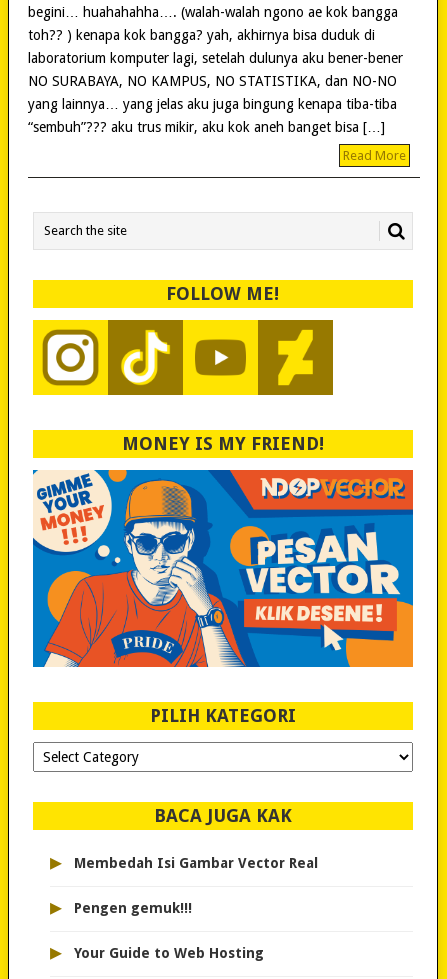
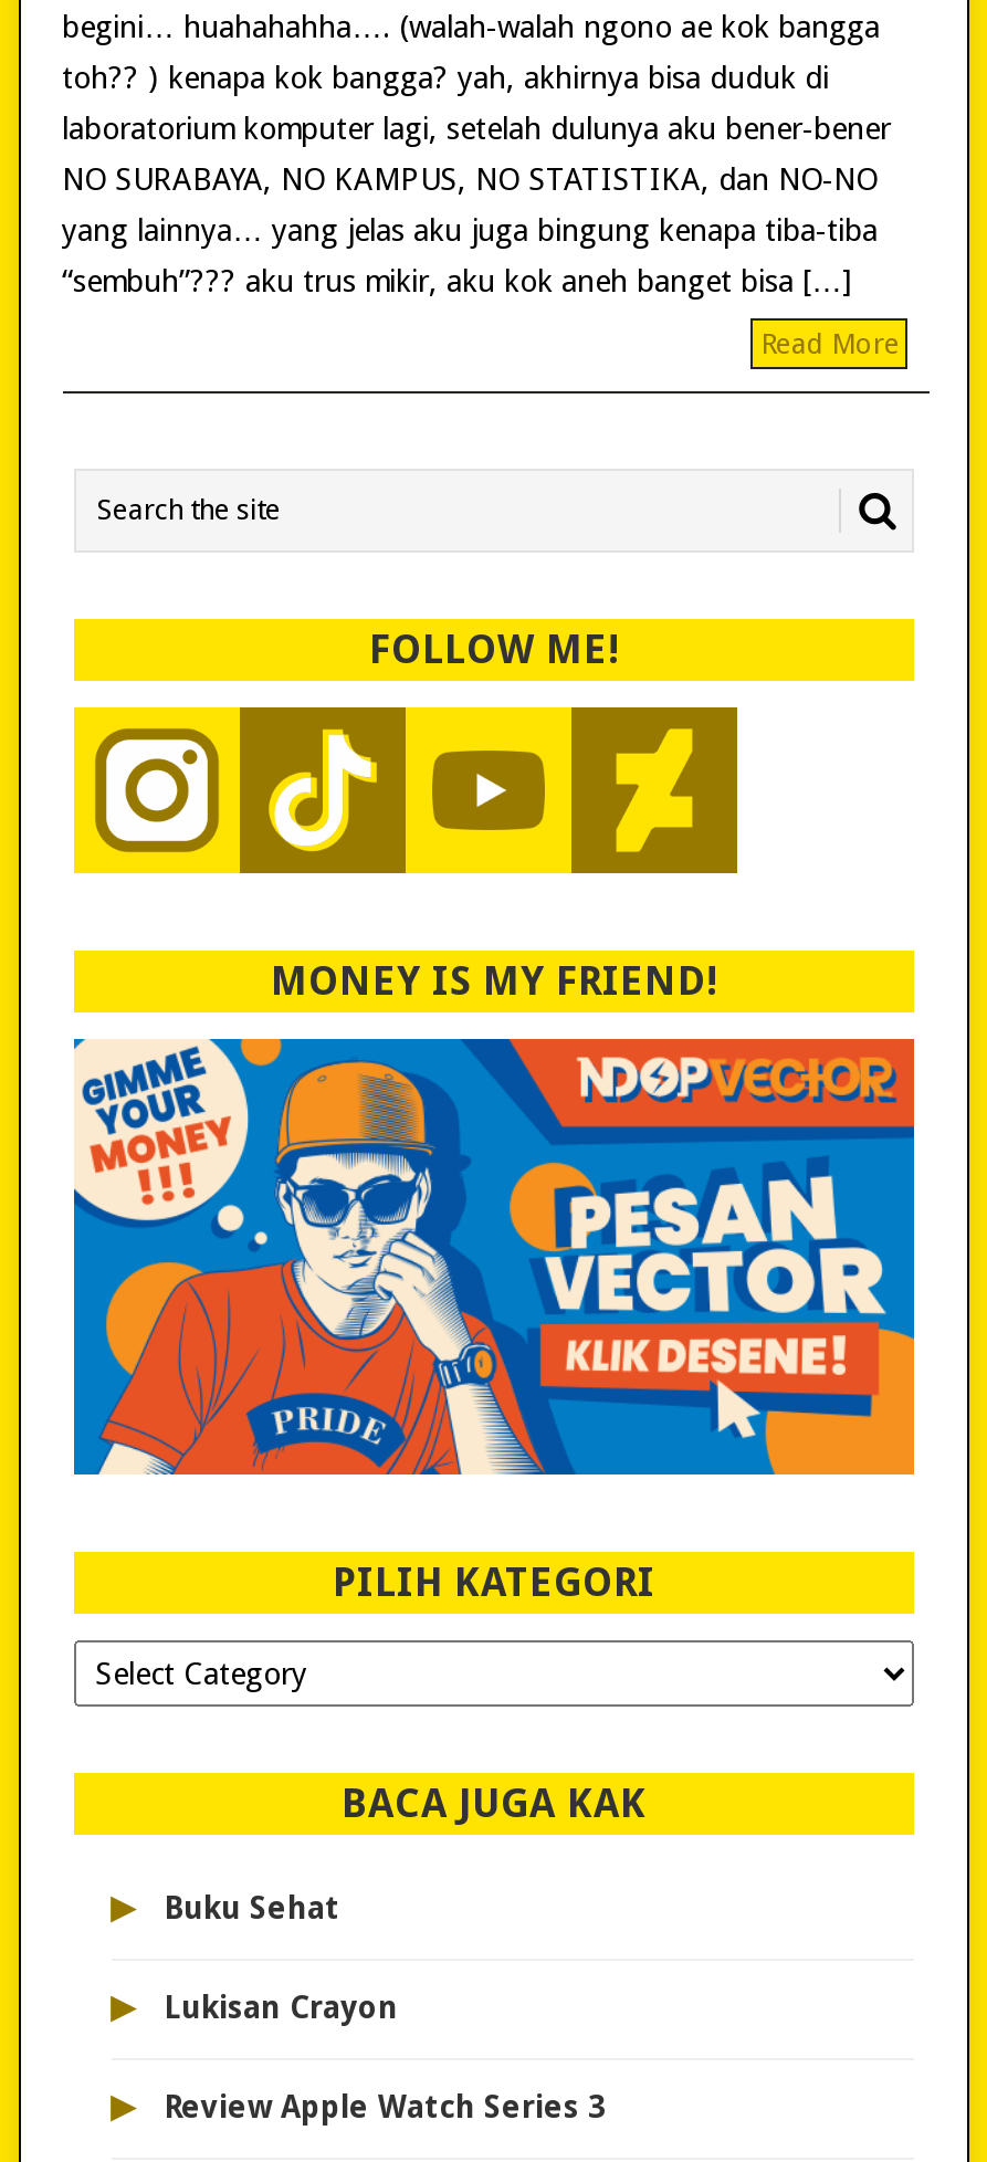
- Membedah Isi Gambar Vector Real
+ Buku Sehat

- Pengen gemuk!!!
+ Lukisan Crayon

- Your Guide to Web Hosting
+ Review Apple Watch Series 3
